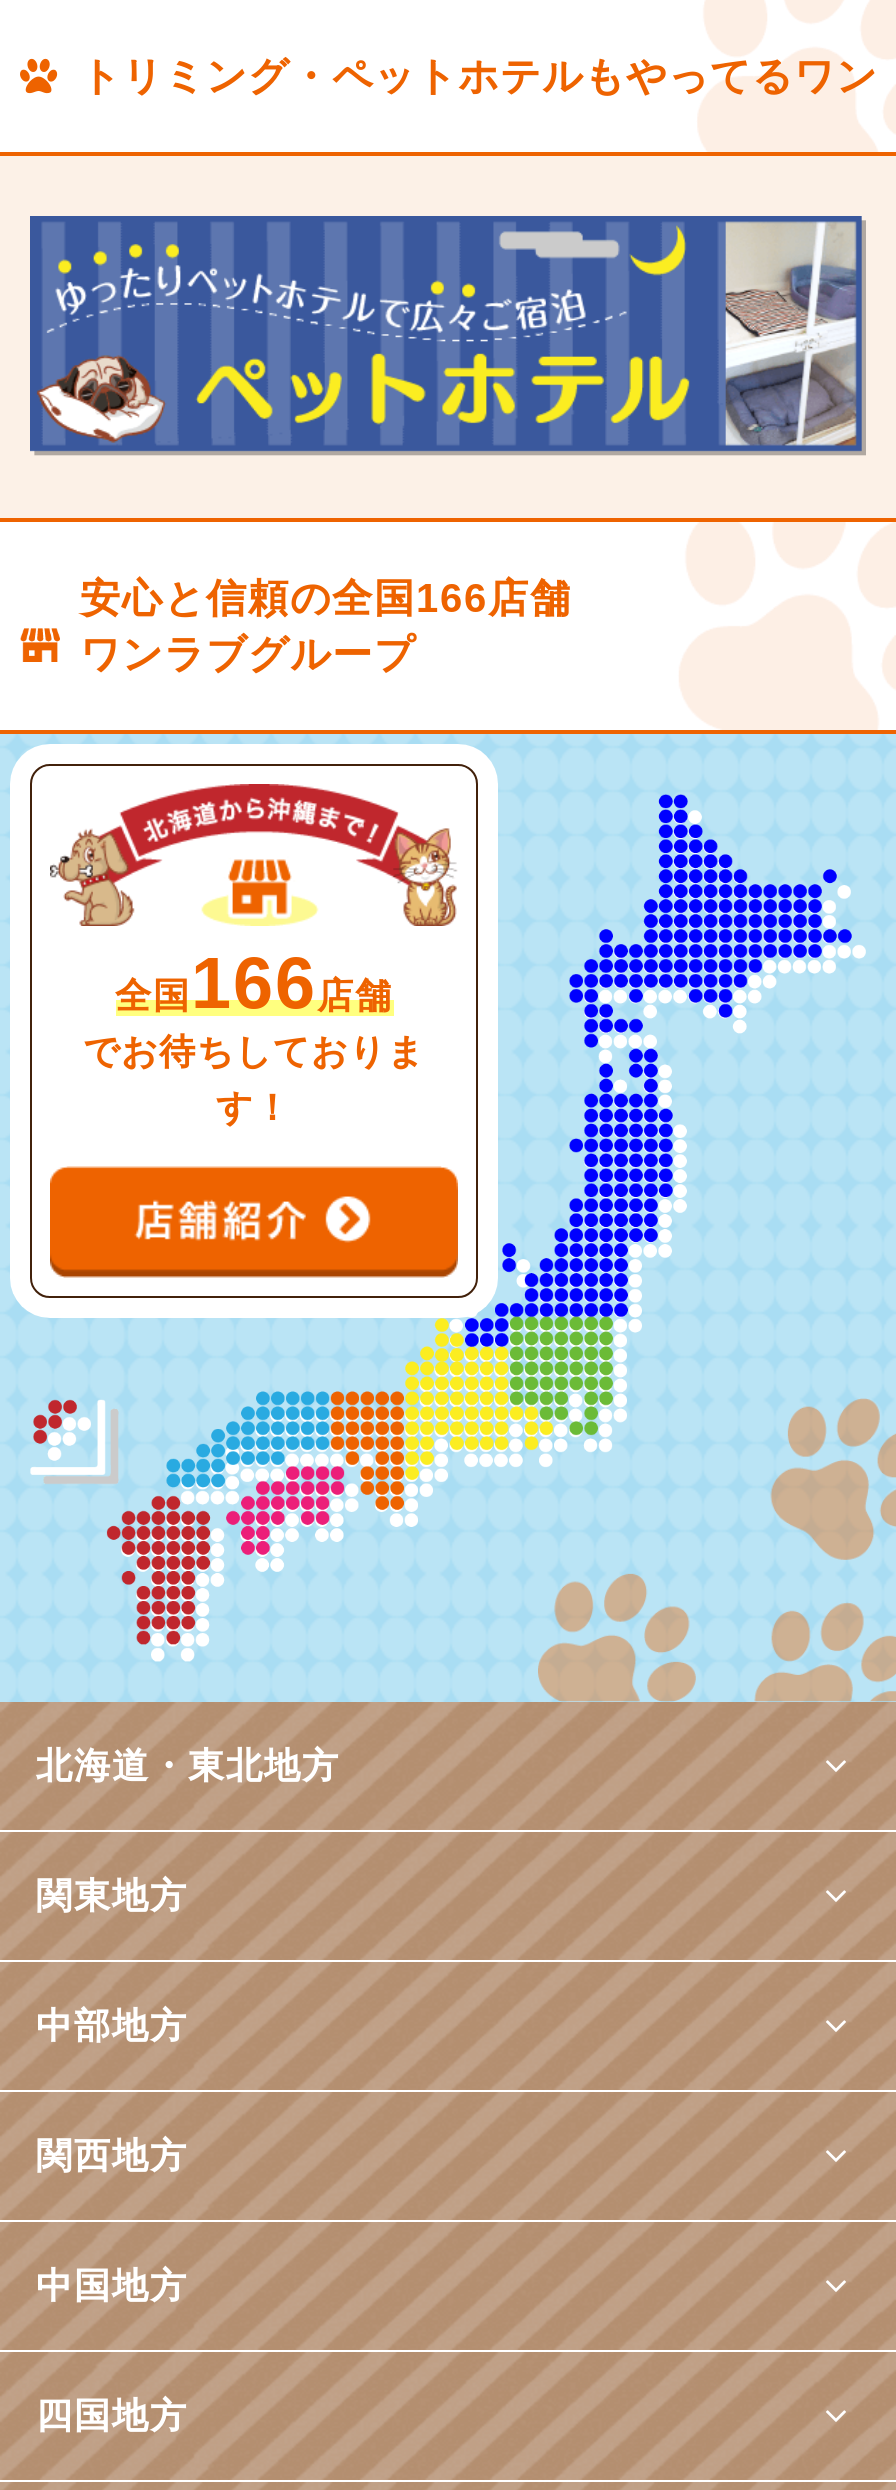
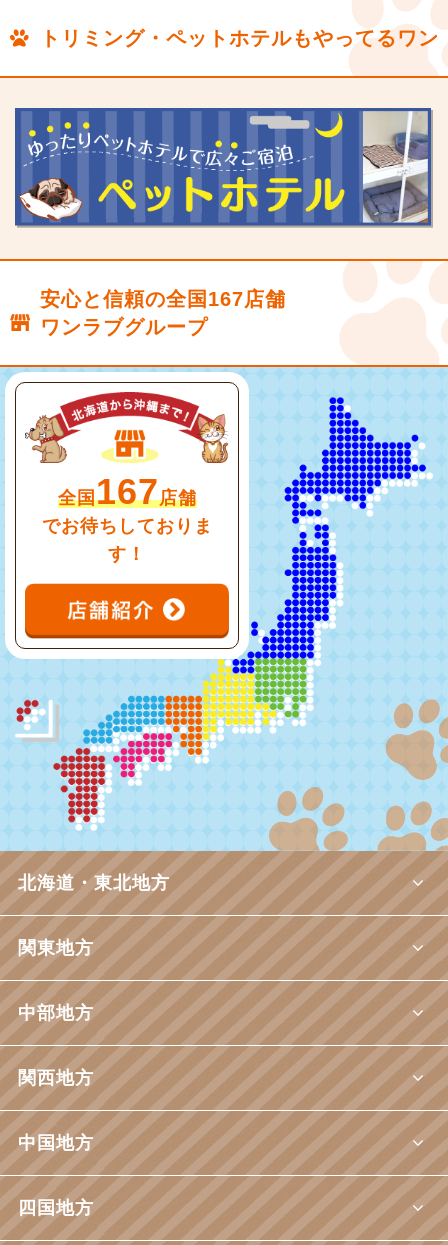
- 安心と信頼の全国166店舗
+ 安心と信頼の全国167店舗

- 全国166店舗
+ 全国167店舗
